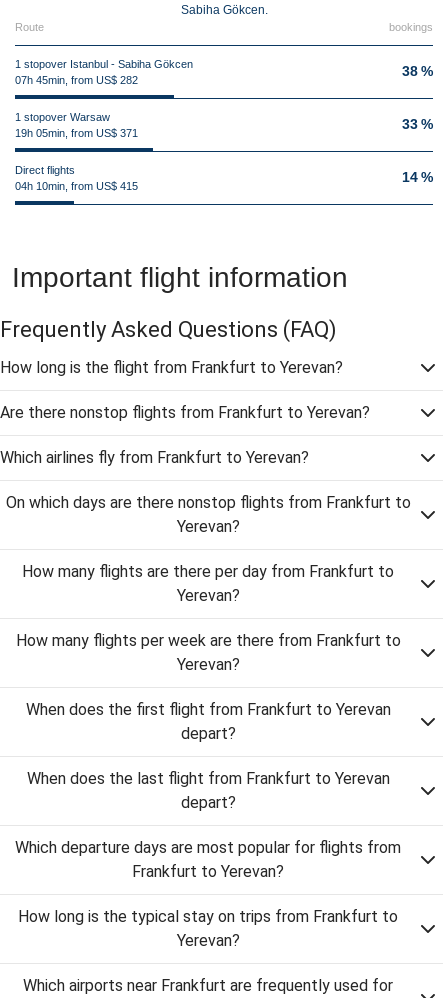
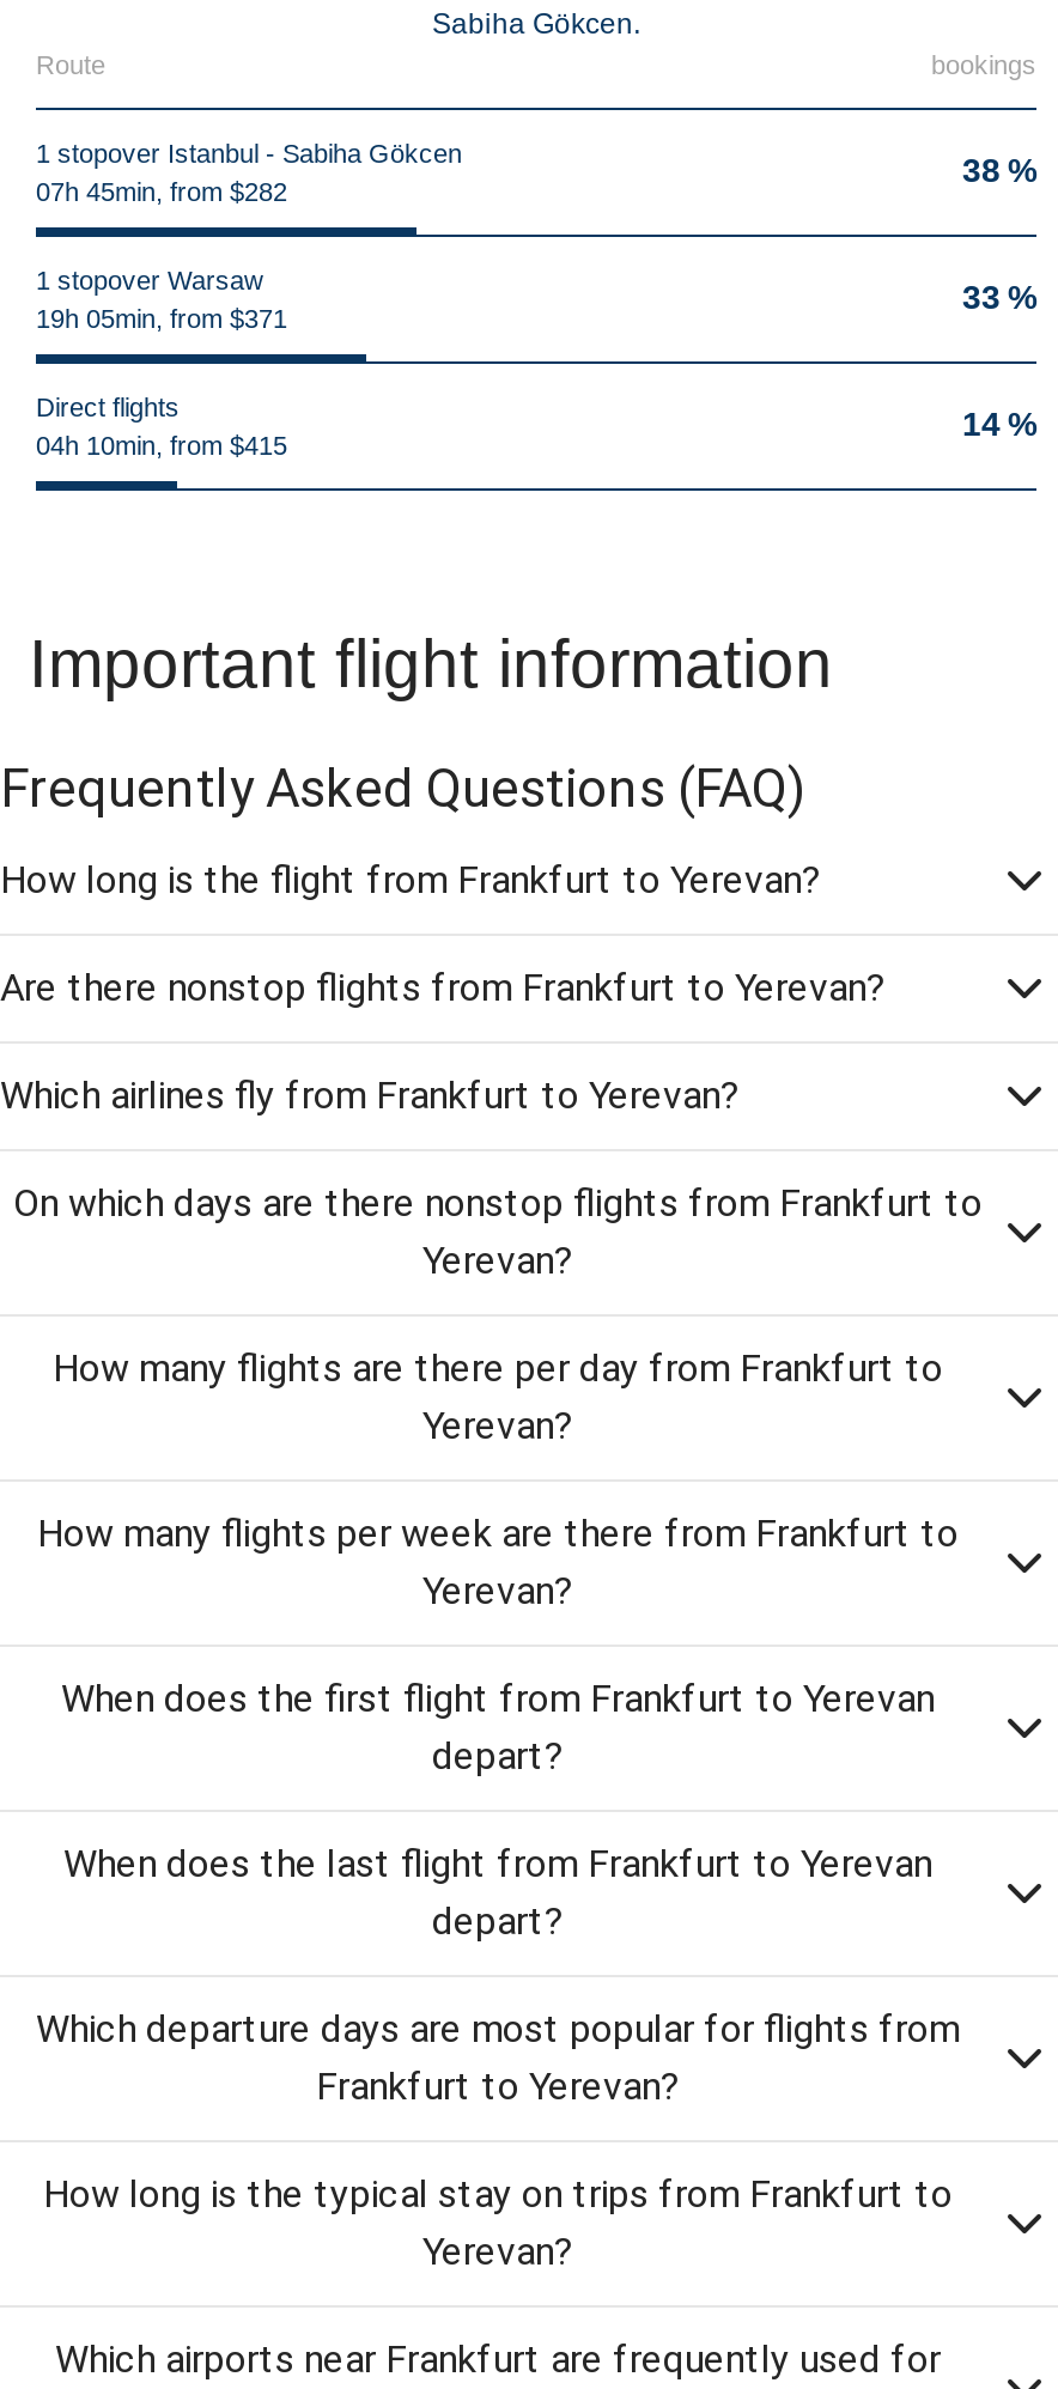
- 07h 45min, from US$ 282
+ 07h 45min, from $282

- 19h 05min, from US$ 371
+ 19h 05min, from $371

- 04h 10min, from US$ 415
+ 04h 10min, from $415
